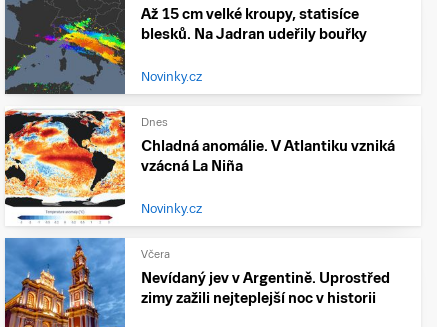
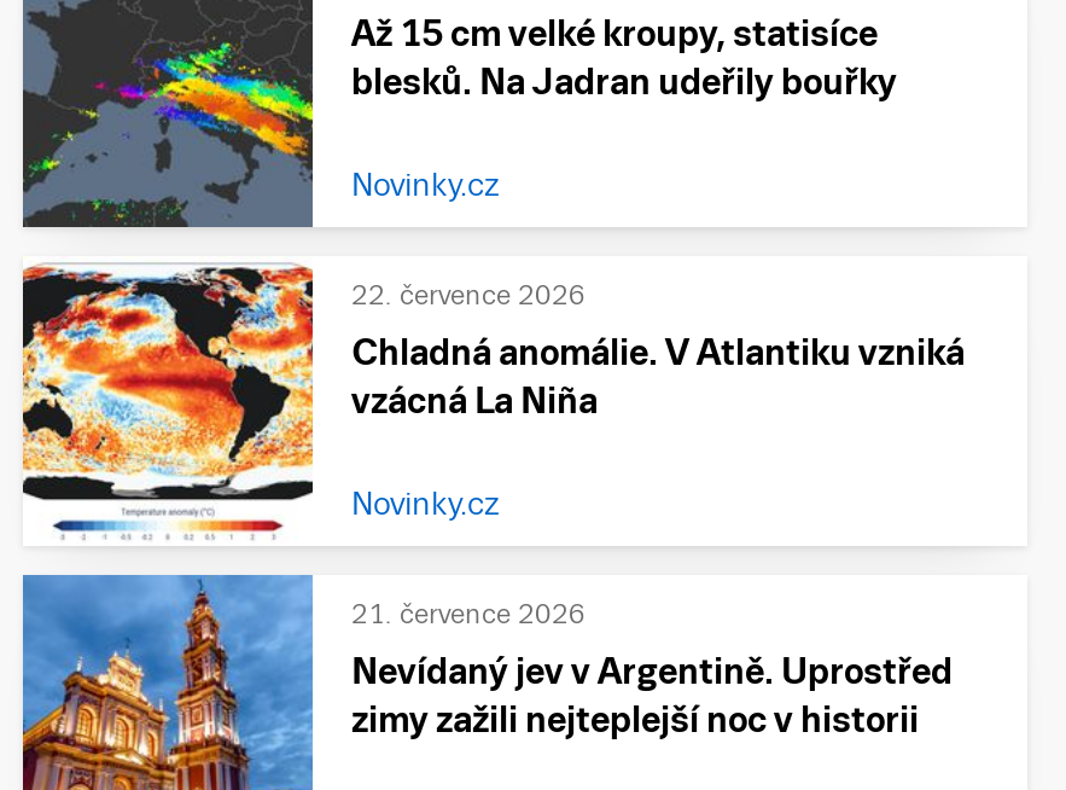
- Dnes
+ 22. července 2026

- Včera
+ 21. července 2026
